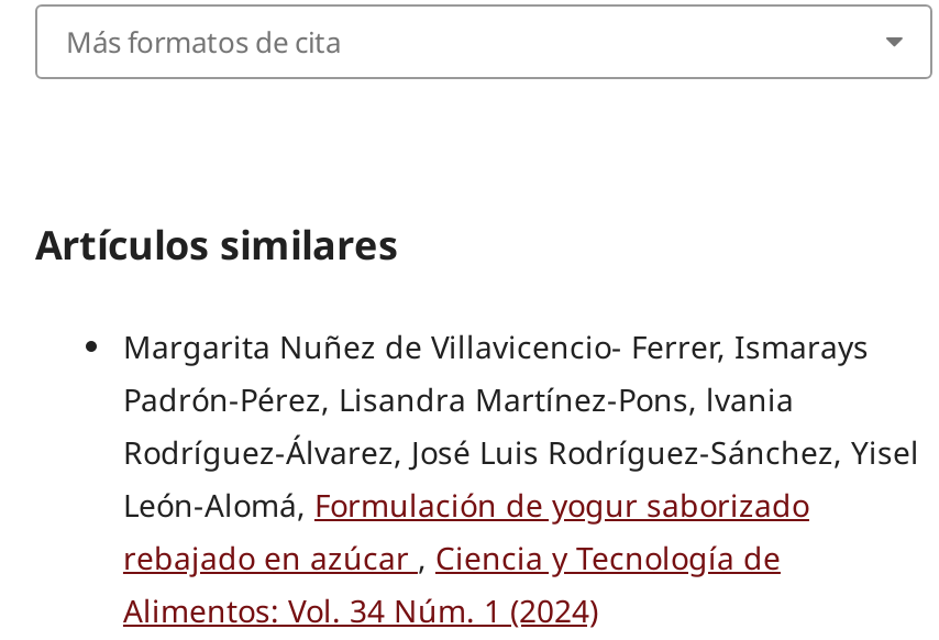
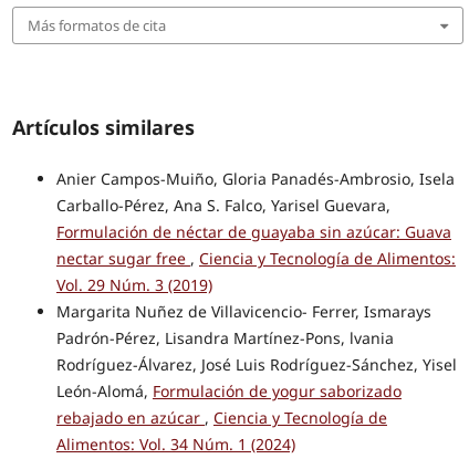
+ Anier Campos-Muiño, Gloria Panadés-Ambrosio, Isela
+ Carballo-Pérez, Ana S. Falco, Yarisel Guevara,
+ Formulación de néctar de guayaba sin azúcar: Guava
+ nectar sugar free, Ciencia y Tecnología de Alimentos:
+ Vol. 29 Núm. 3 (2019)
